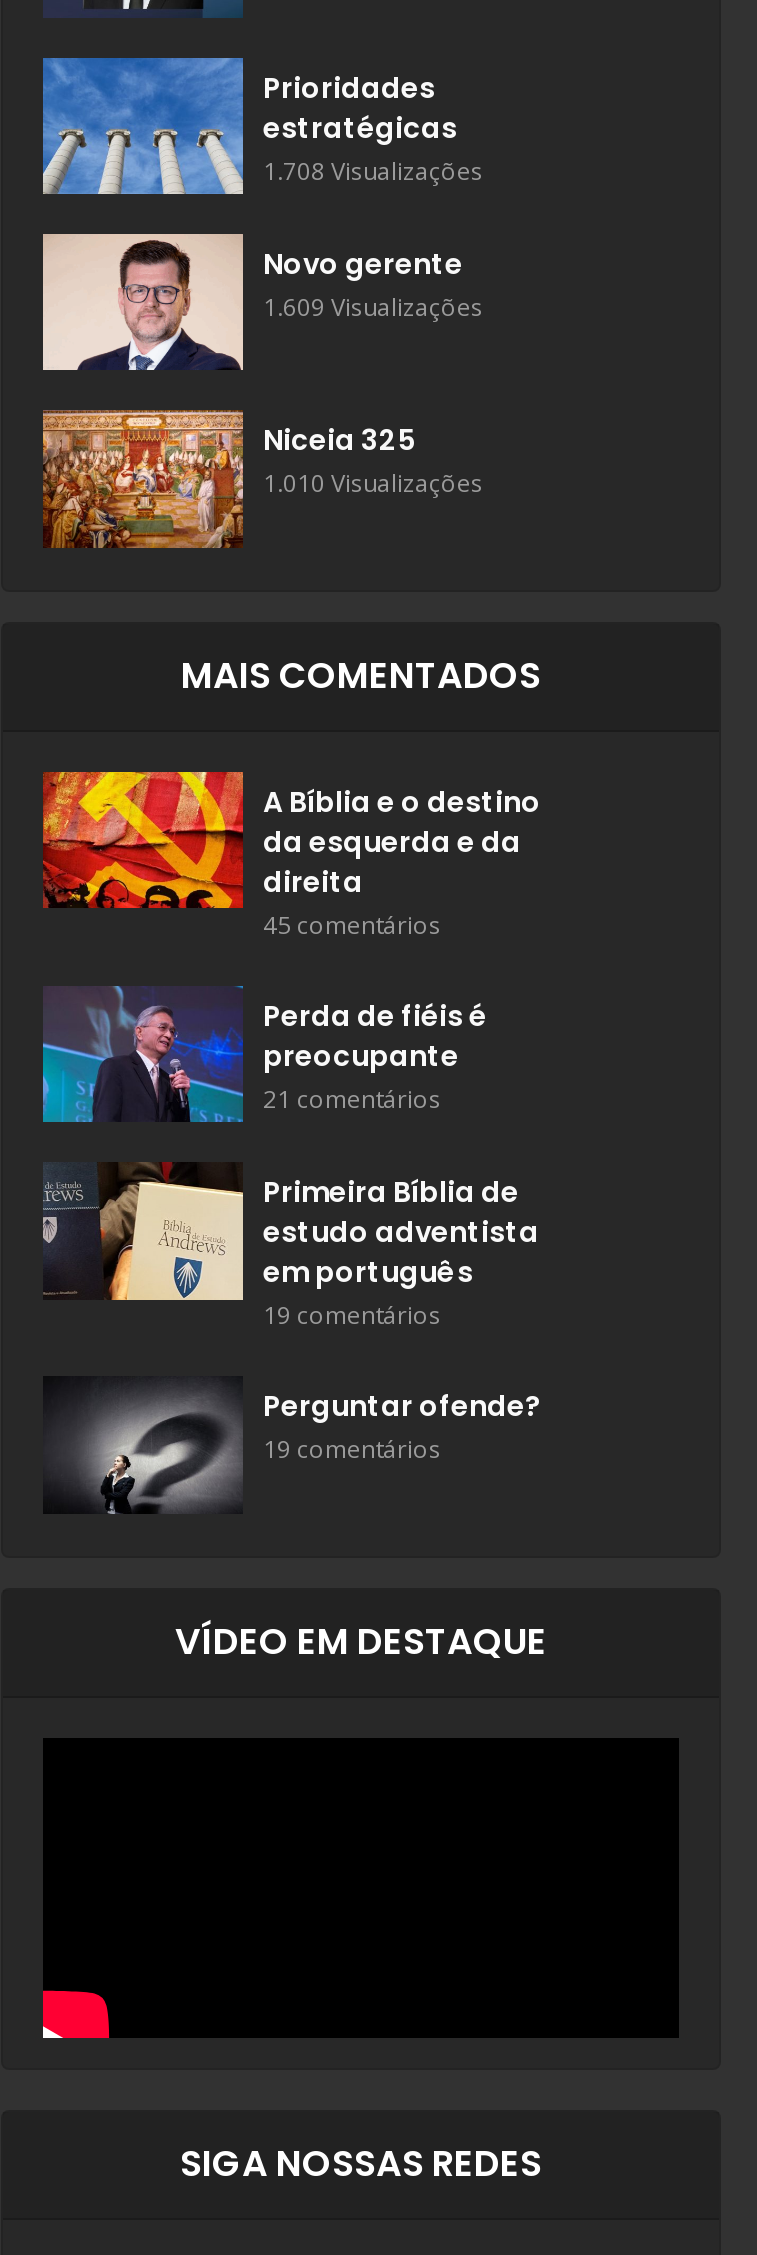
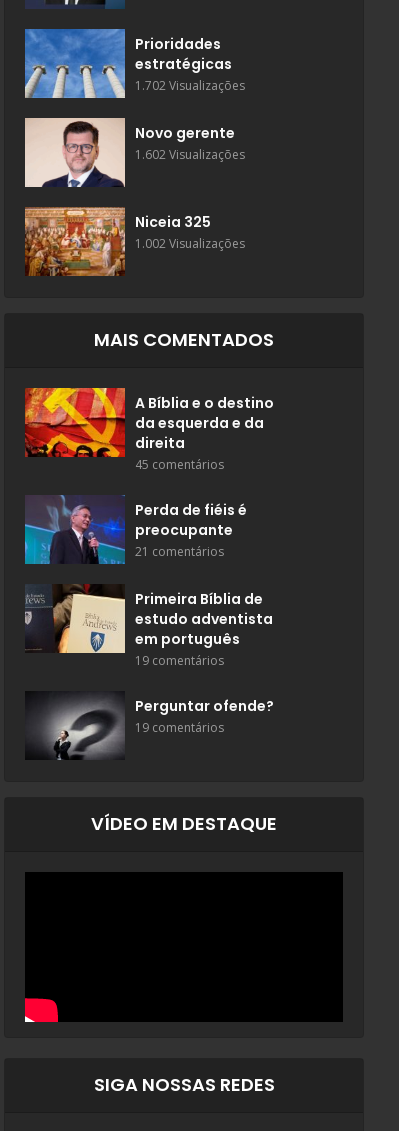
- 1.708 Visualizações
+ 1.702 Visualizações

- 1.609 Visualizações
+ 1.602 Visualizações

- 1.010 Visualizações
+ 1.002 Visualizações
